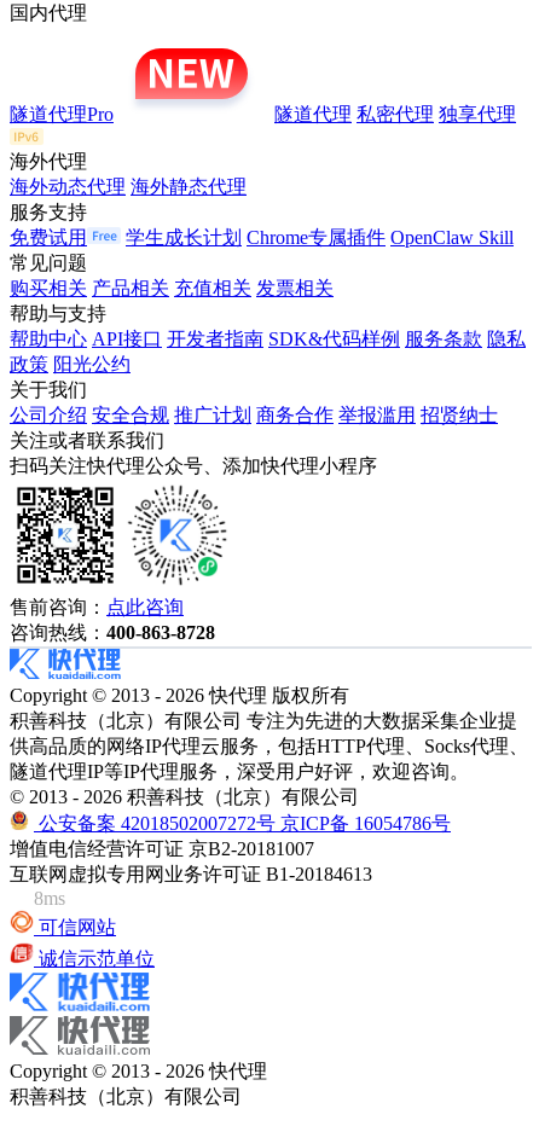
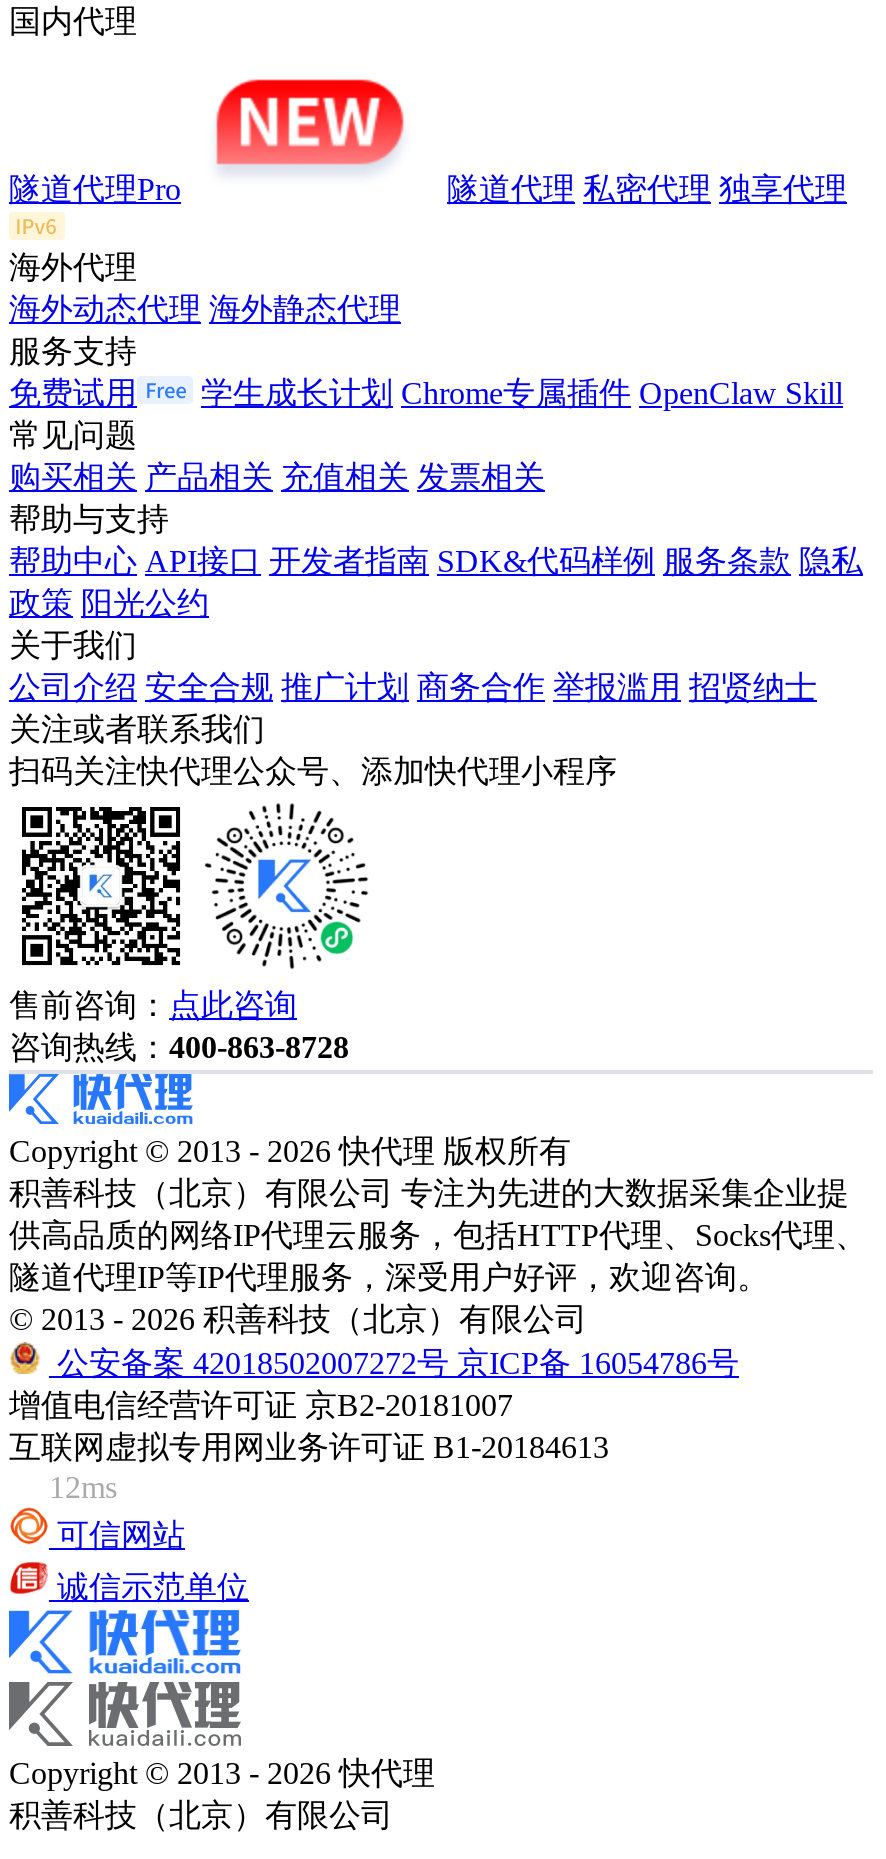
- 8ms
+ 12ms
